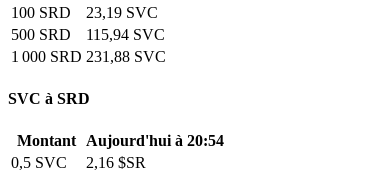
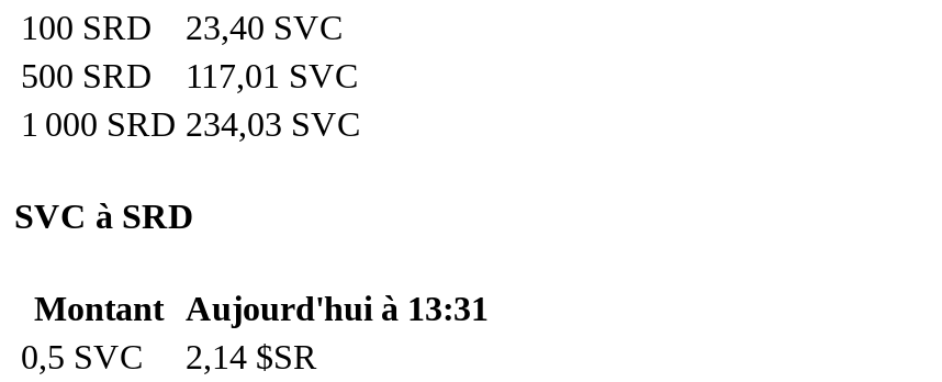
- 100 SRD 23,19 SVC
+ 100 SRD 23,40 SVC

- 500 SRD 115,94 SVC
+ 500 SRD 117,01 SVC

- 1 000 SRD 231,88 SVC
+ 1 000 SRD 234,03 SVC

- Montant Aujourd'hui à 20:54
+ Montant Aujourd'hui à 13:31

- 0,5 SVC 2,16 $SR
+ 0,5 SVC 2,14 $SR
